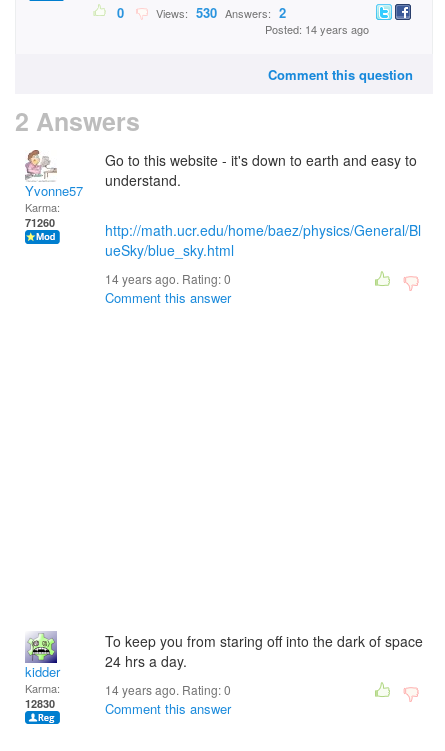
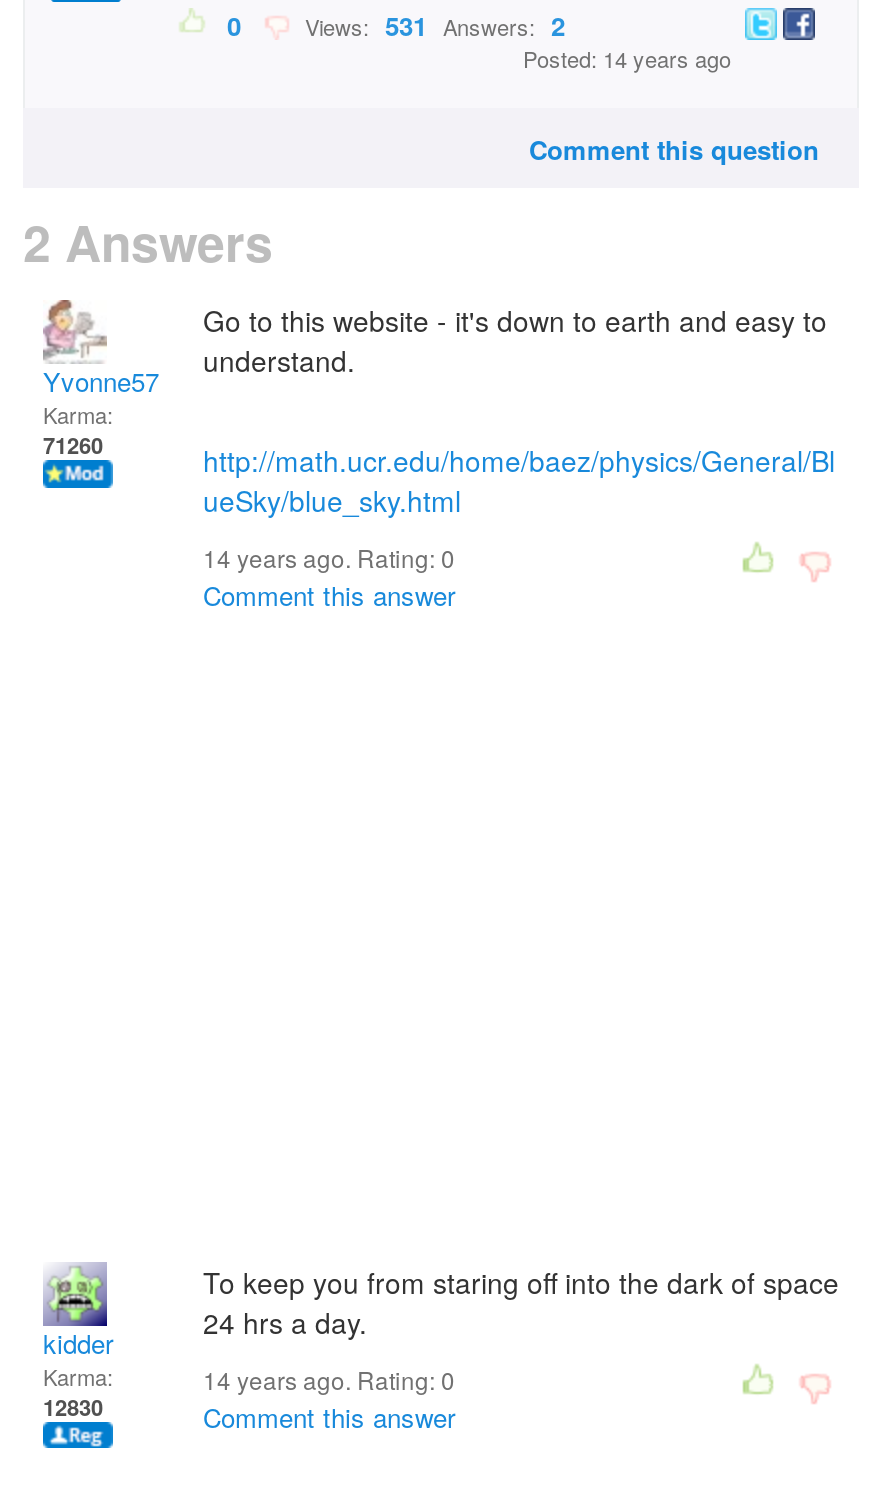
- Views: 530 Answers: 2
+ Views: 531 Answers: 2
